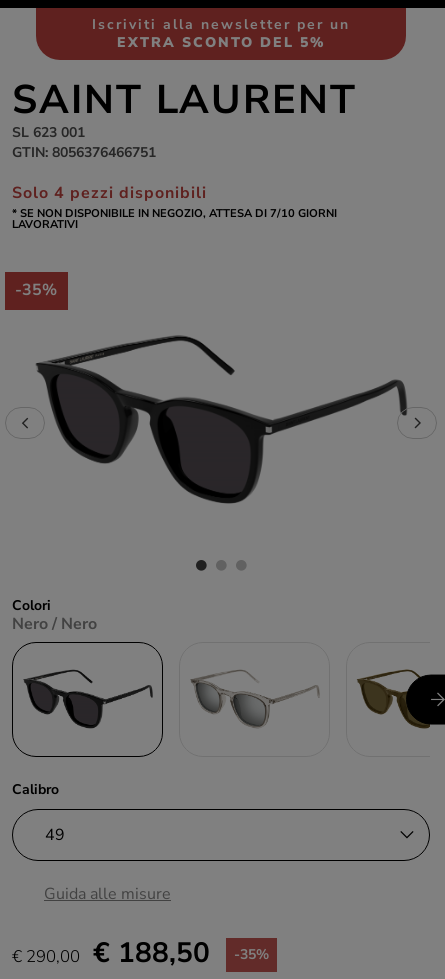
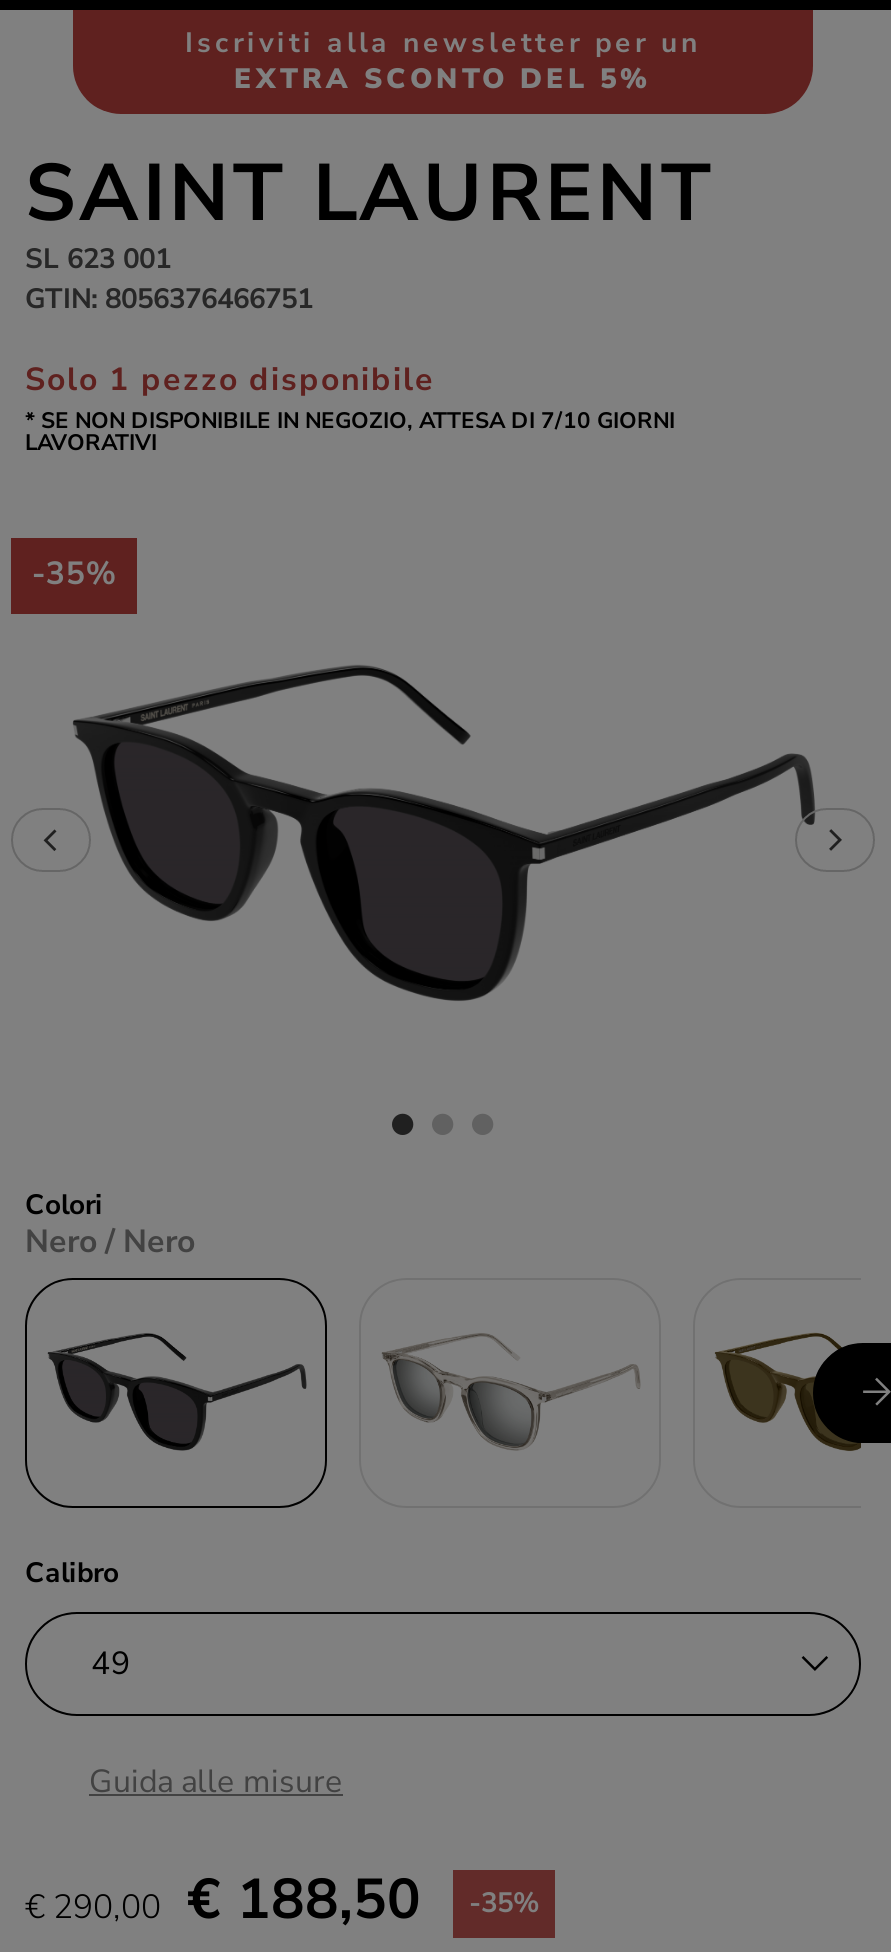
- Solo 4 pezzi disponibili
+ Solo 1 pezzo disponibile
